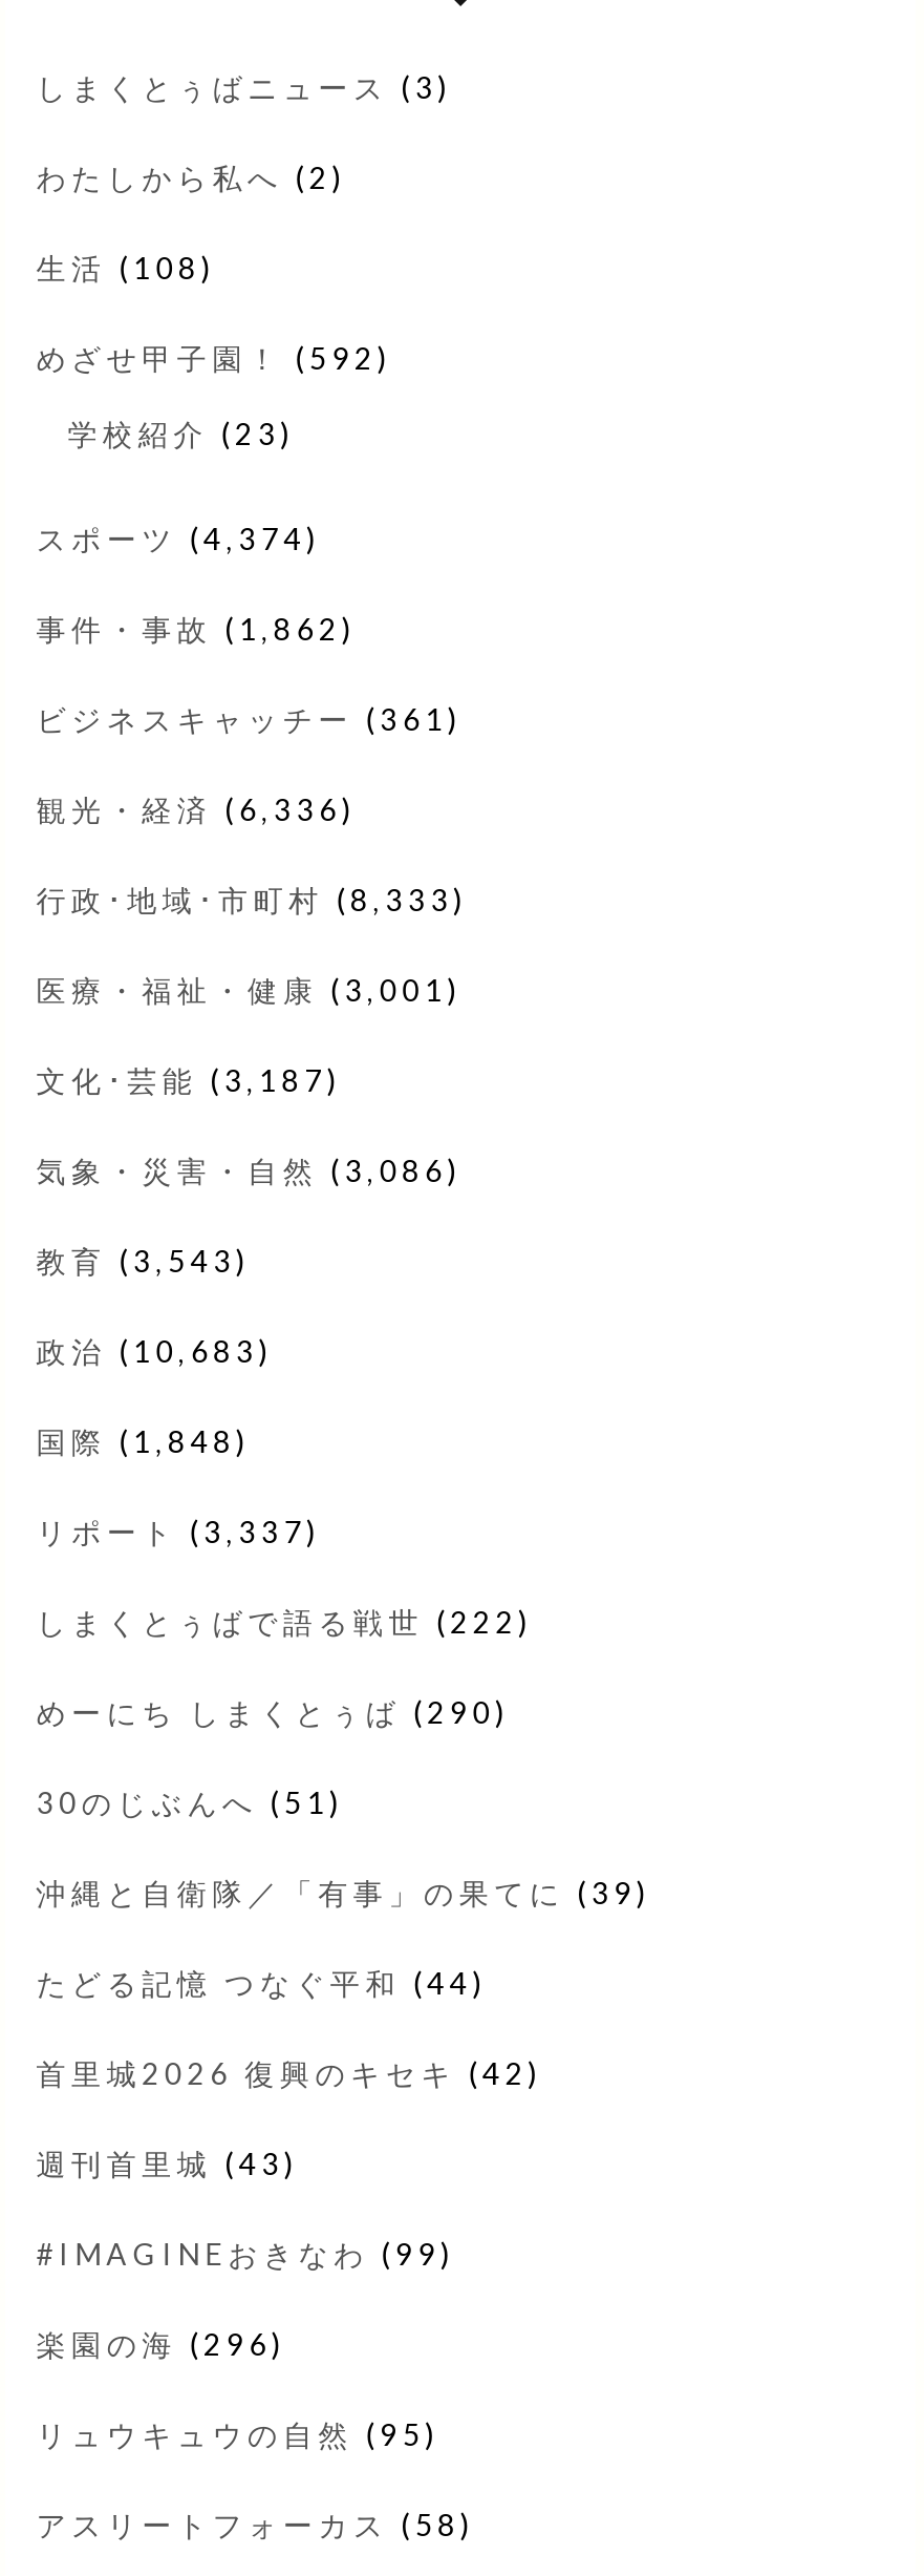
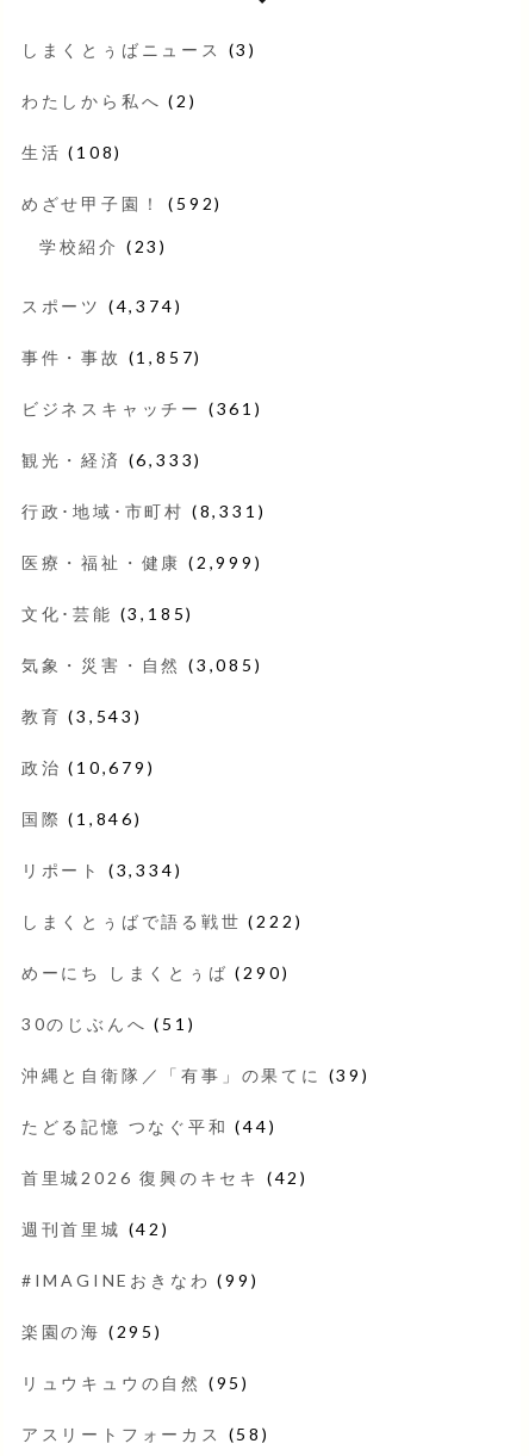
- 事件・事故(1,862)
+ 事件・事故(1,857)

- 観光・経済(6,336)
+ 観光・経済(6,333)

- 行政･地域･市町村(8,333)
+ 行政･地域･市町村(8,331)

- 医療・福祉・健康(3,001)
+ 医療・福祉・健康(2,999)

- 文化･芸能(3,187)
+ 文化･芸能(3,185)

- 気象・災害・自然(3,086)
+ 気象・災害・自然(3,085)

- 政治(10,683)
+ 政治(10,679)

- 国際(1,848)
+ 国際(1,846)

- リポート(3,337)
+ リポート(3,334)

- 週刊首里城(43)
+ 週刊首里城(42)

- 楽園の海(296)
+ 楽園の海(295)
